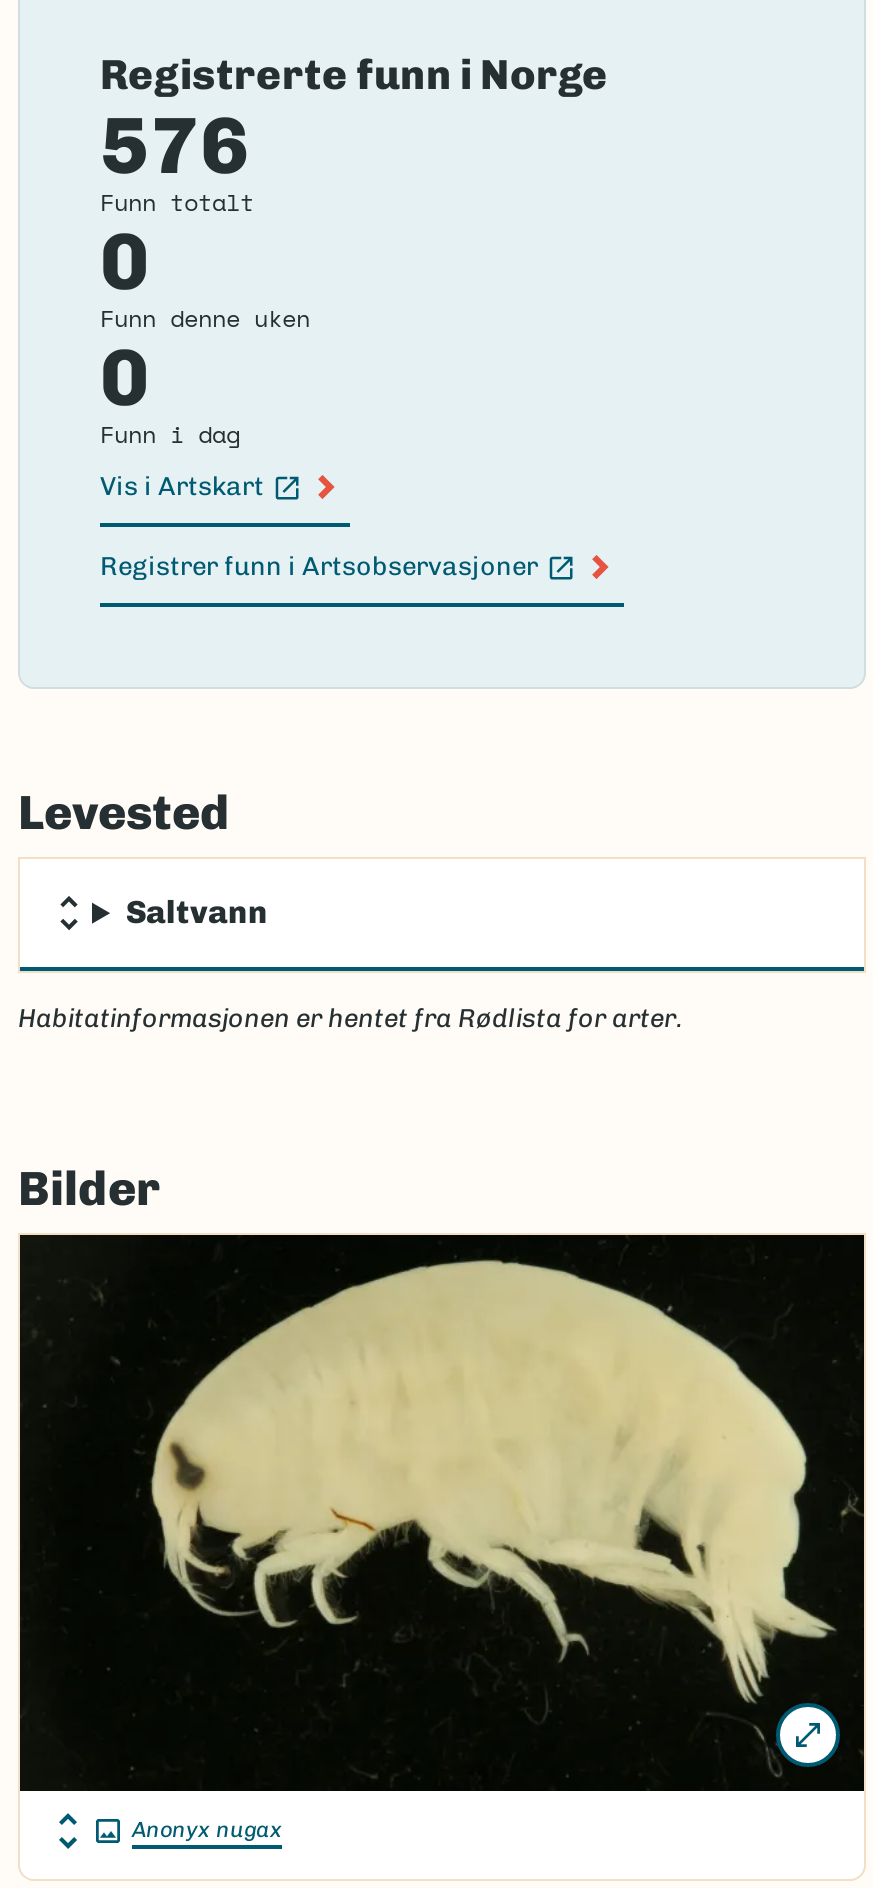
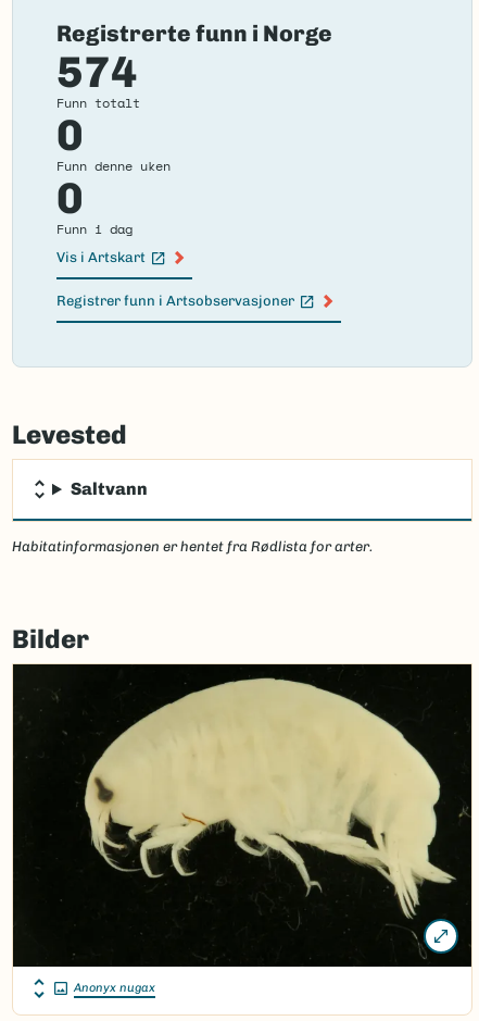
- 576
+ 574
